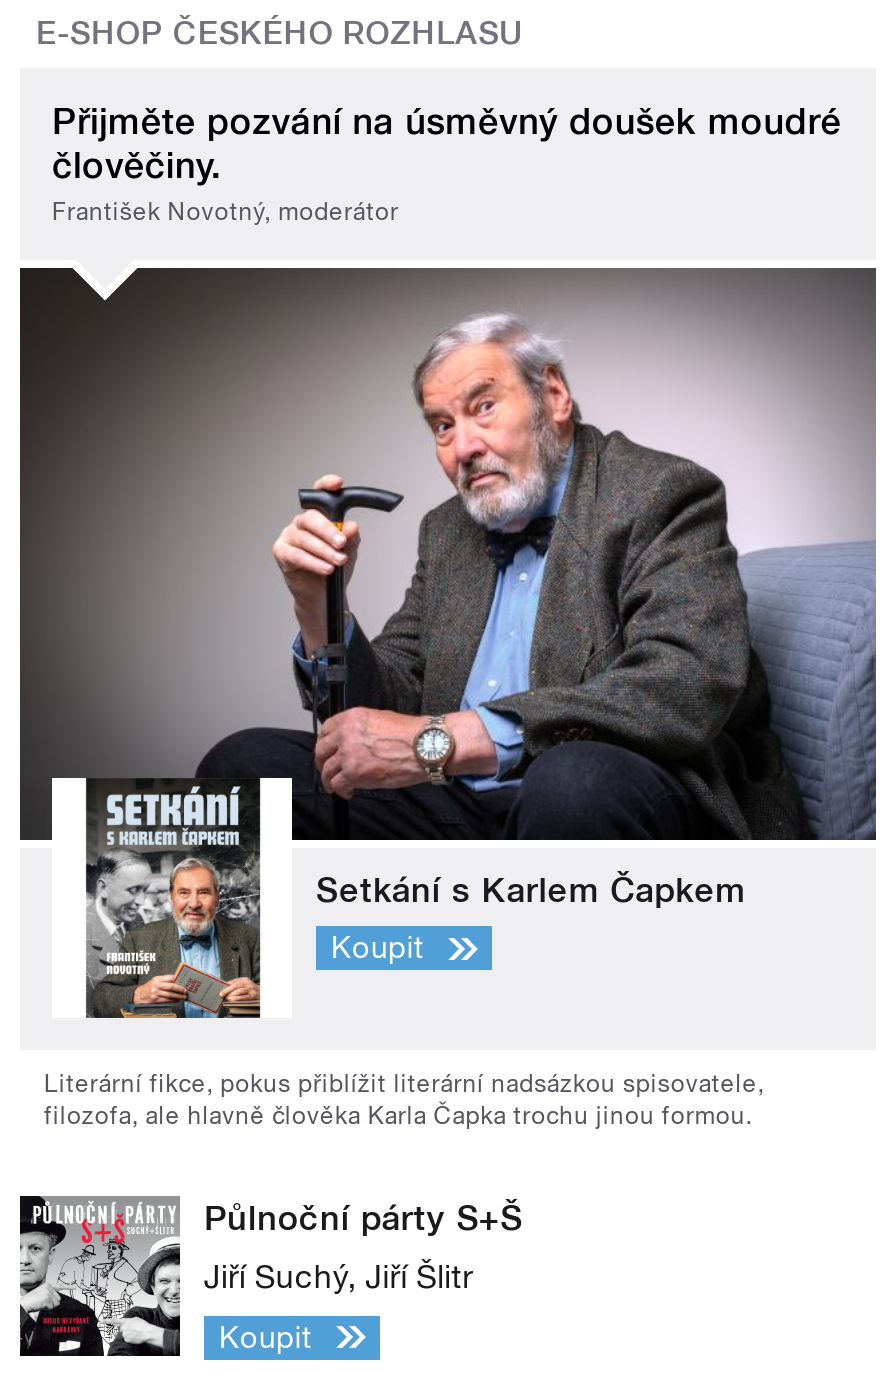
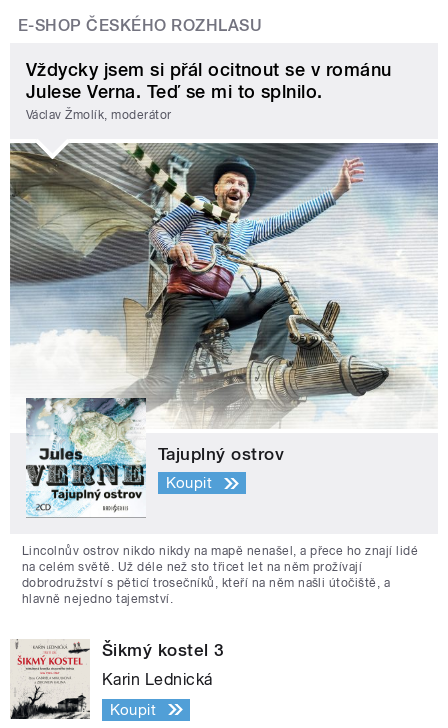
- Přijměte pozvání na úsměvný doušek moudré
- člověčiny.
- František Novotný, moderátor
+ Vždycky jsem si přál ocitnout se v románu
+ Julese Verna. Teď se mi to splnilo.
+ Václav Žmolík, moderátor

- [image]
- Setkání s Karlem Čapkem
+ [image]
+ Tajuplný ostrov

- Literární fikce, pokus přiblížit literární nadsázkou spisovatele,
- filozofa, ale hlavně člověka Karla Čapka trochu jinou formou.
+ Lincolnův ostrov nikdo nikdy na mapě nenašel, a přece ho znají lidé
+ na celém světě. Už déle než sto třicet let na něm prožívají
+ dobrodružství s pěticí trosečníků, kteří na něm našli útočiště, a
+ hlavně nejedno tajemství.

- [image]
- Půlnoční párty S+Š
+ [image]
+ Šikmý kostel 3

- Jiří Suchý, Jiří Šlitr
+ Karin Lednická
